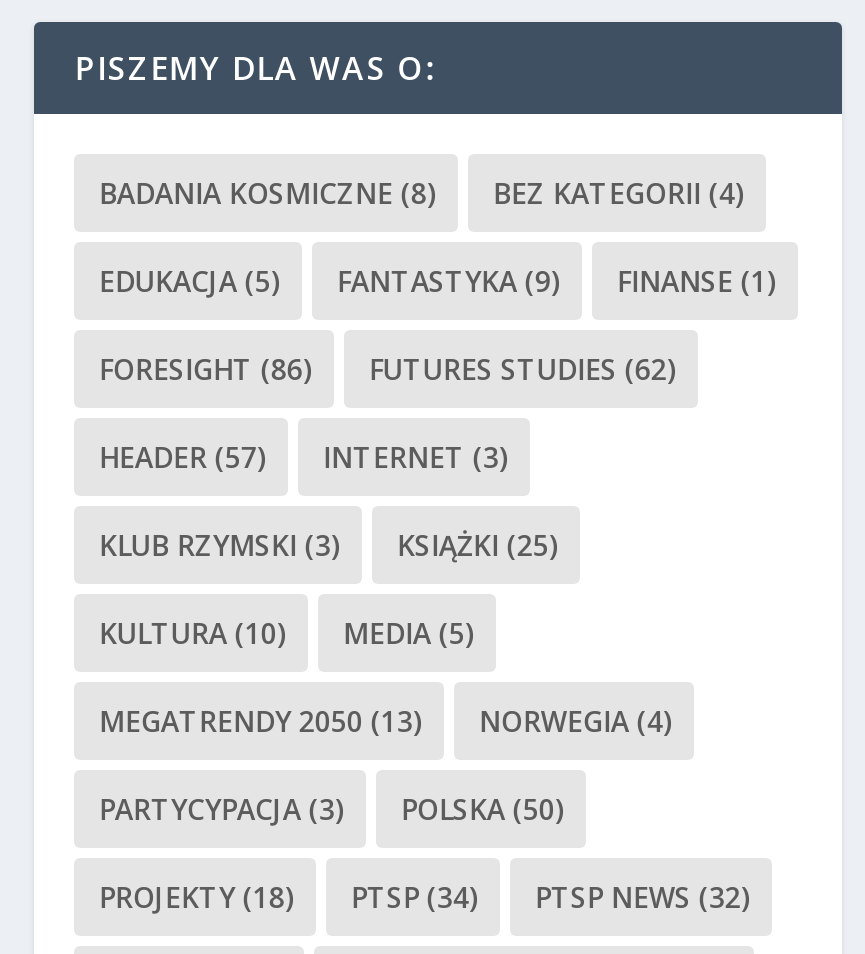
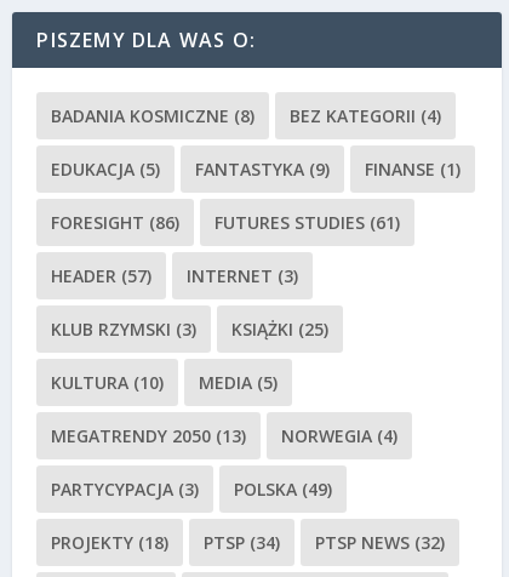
- FUTURES STUDIES (62)
+ FUTURES STUDIES (61)

- PARTYCYPACJA (3) POLSKA (50)
+ PARTYCYPACJA (3) POLSKA (49)
